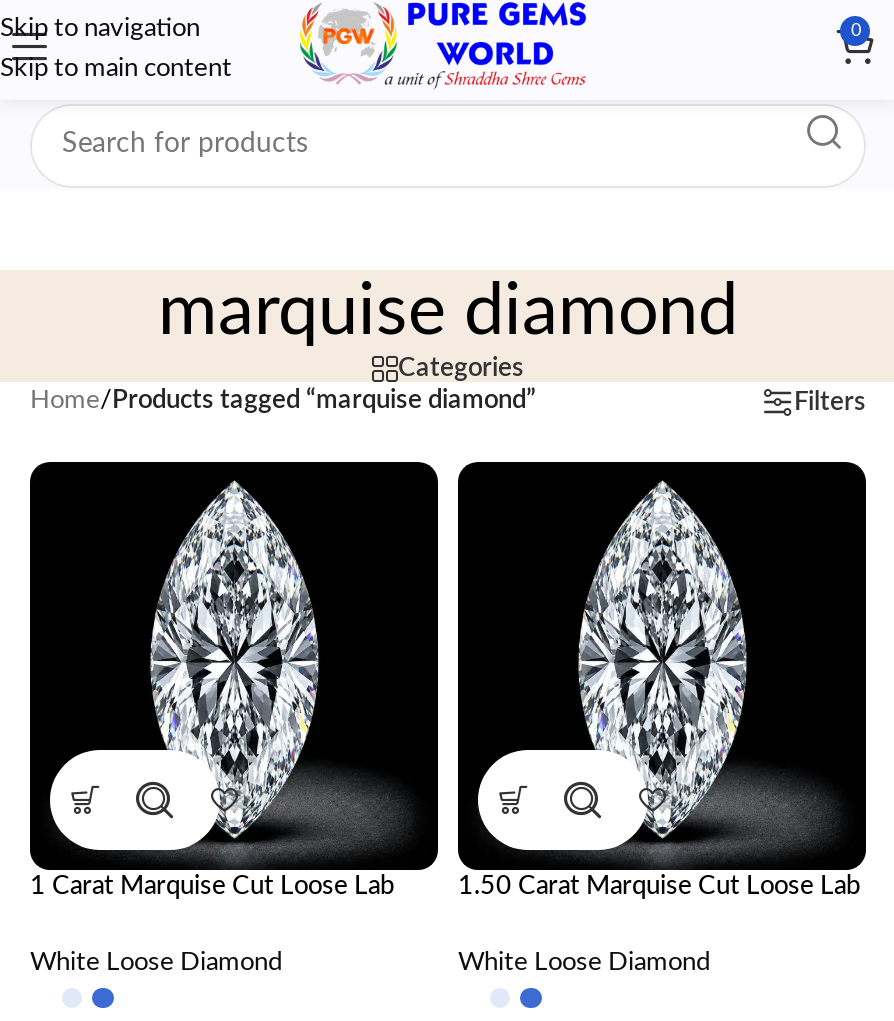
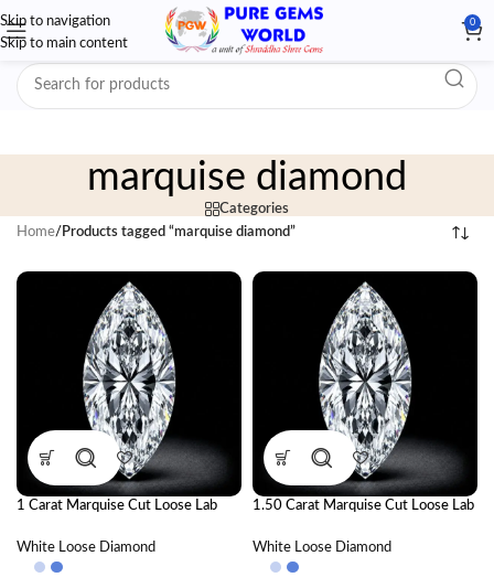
- Filters
